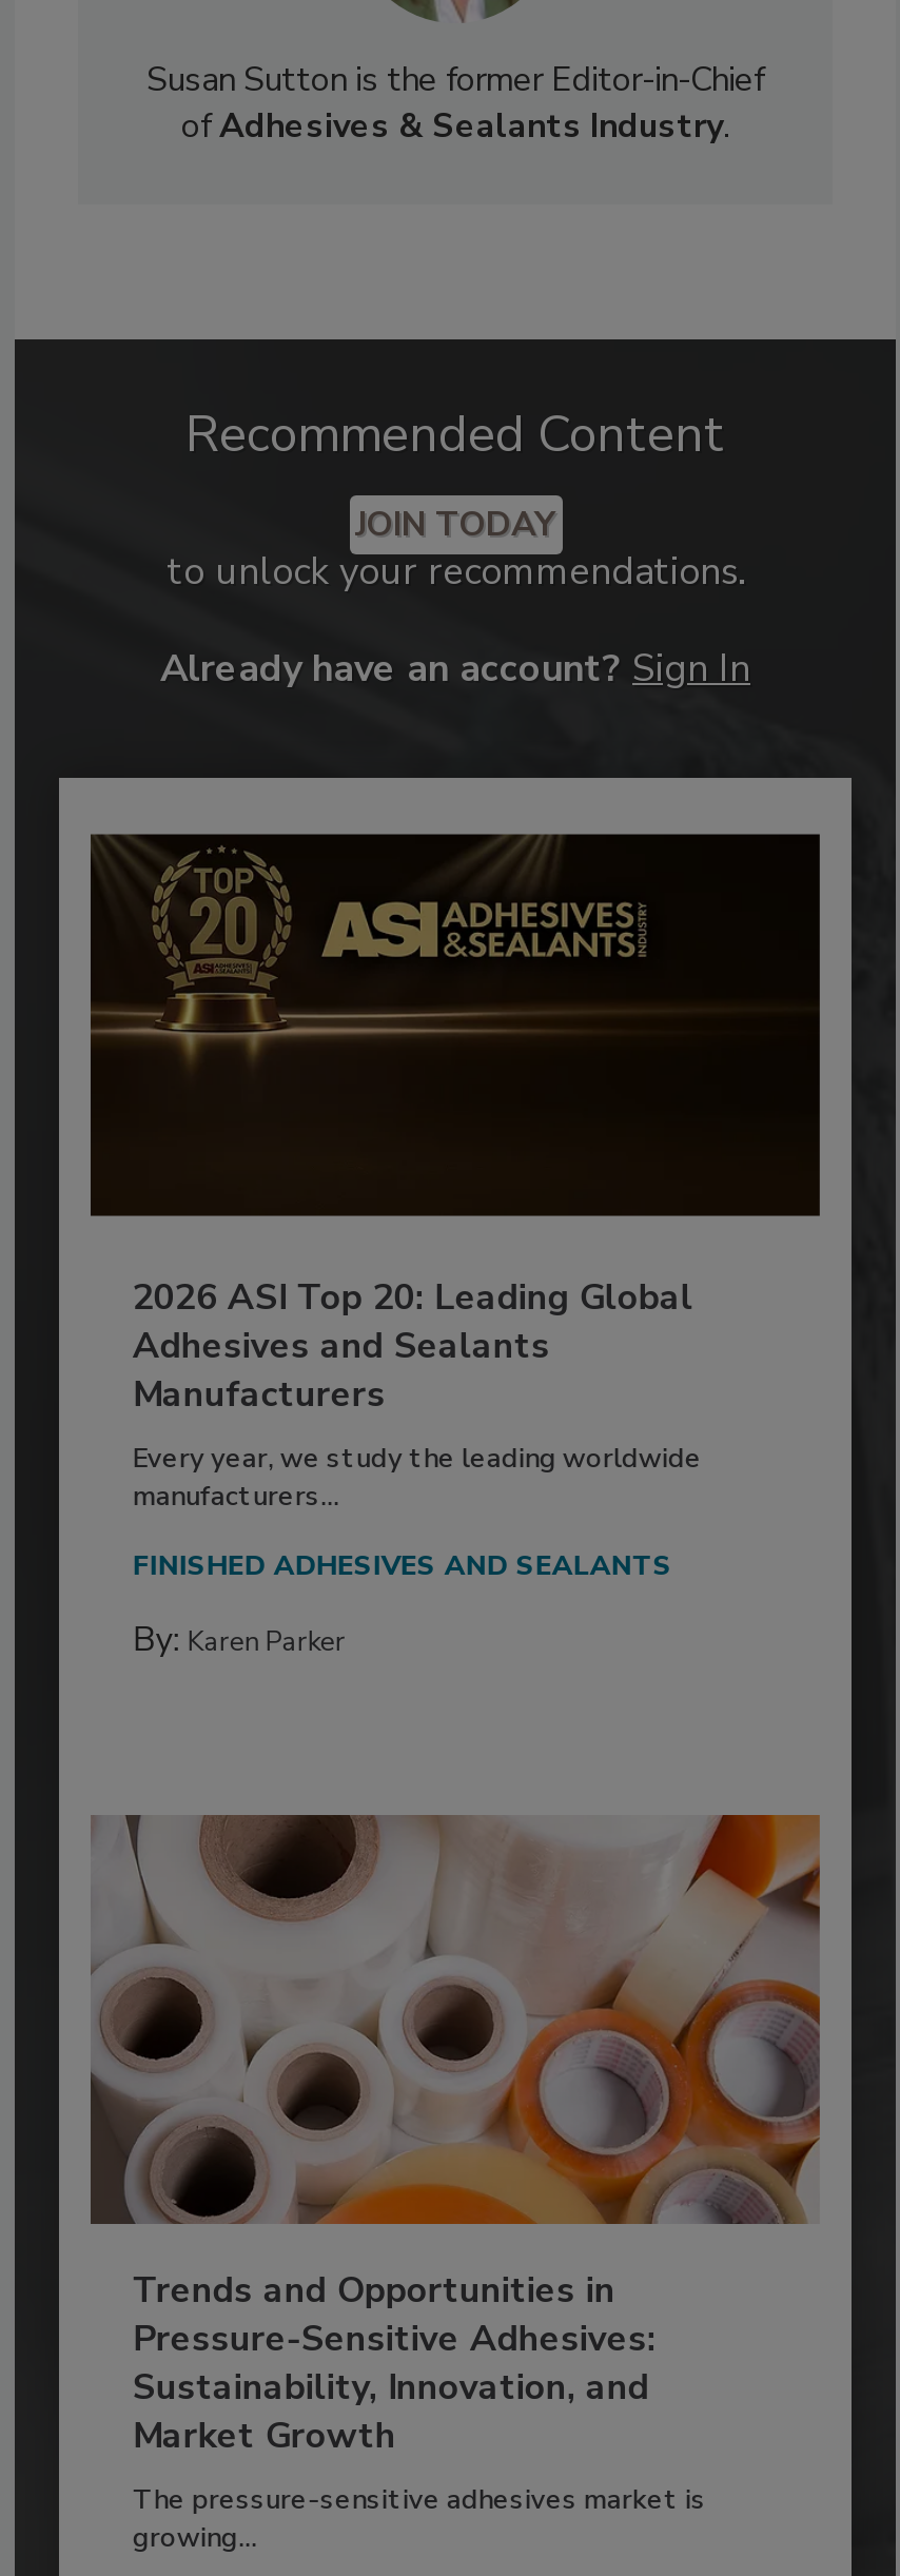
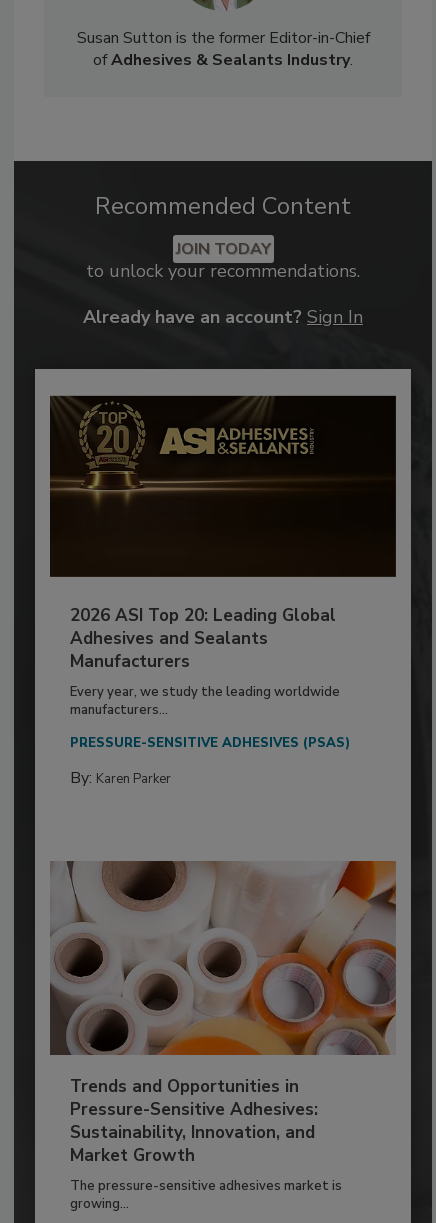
- FINISHED ADHESIVES AND SEALANTS
+ PRESSURE-SENSITIVE ADHESIVES (PSAS)
